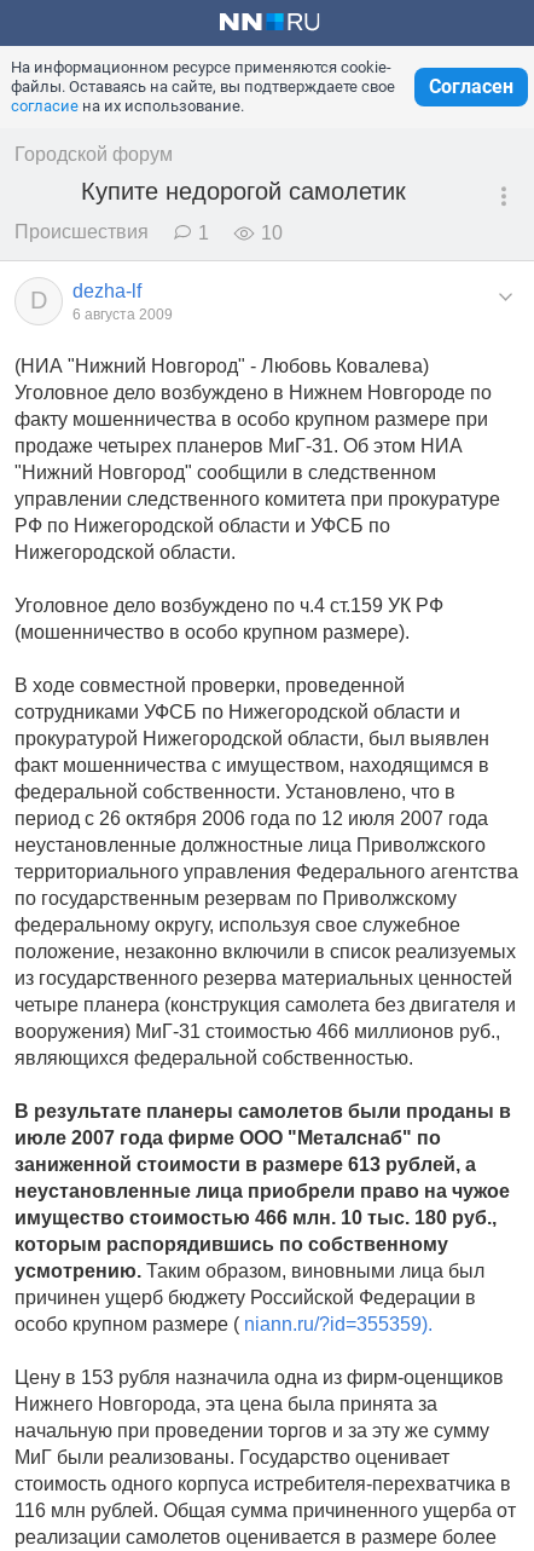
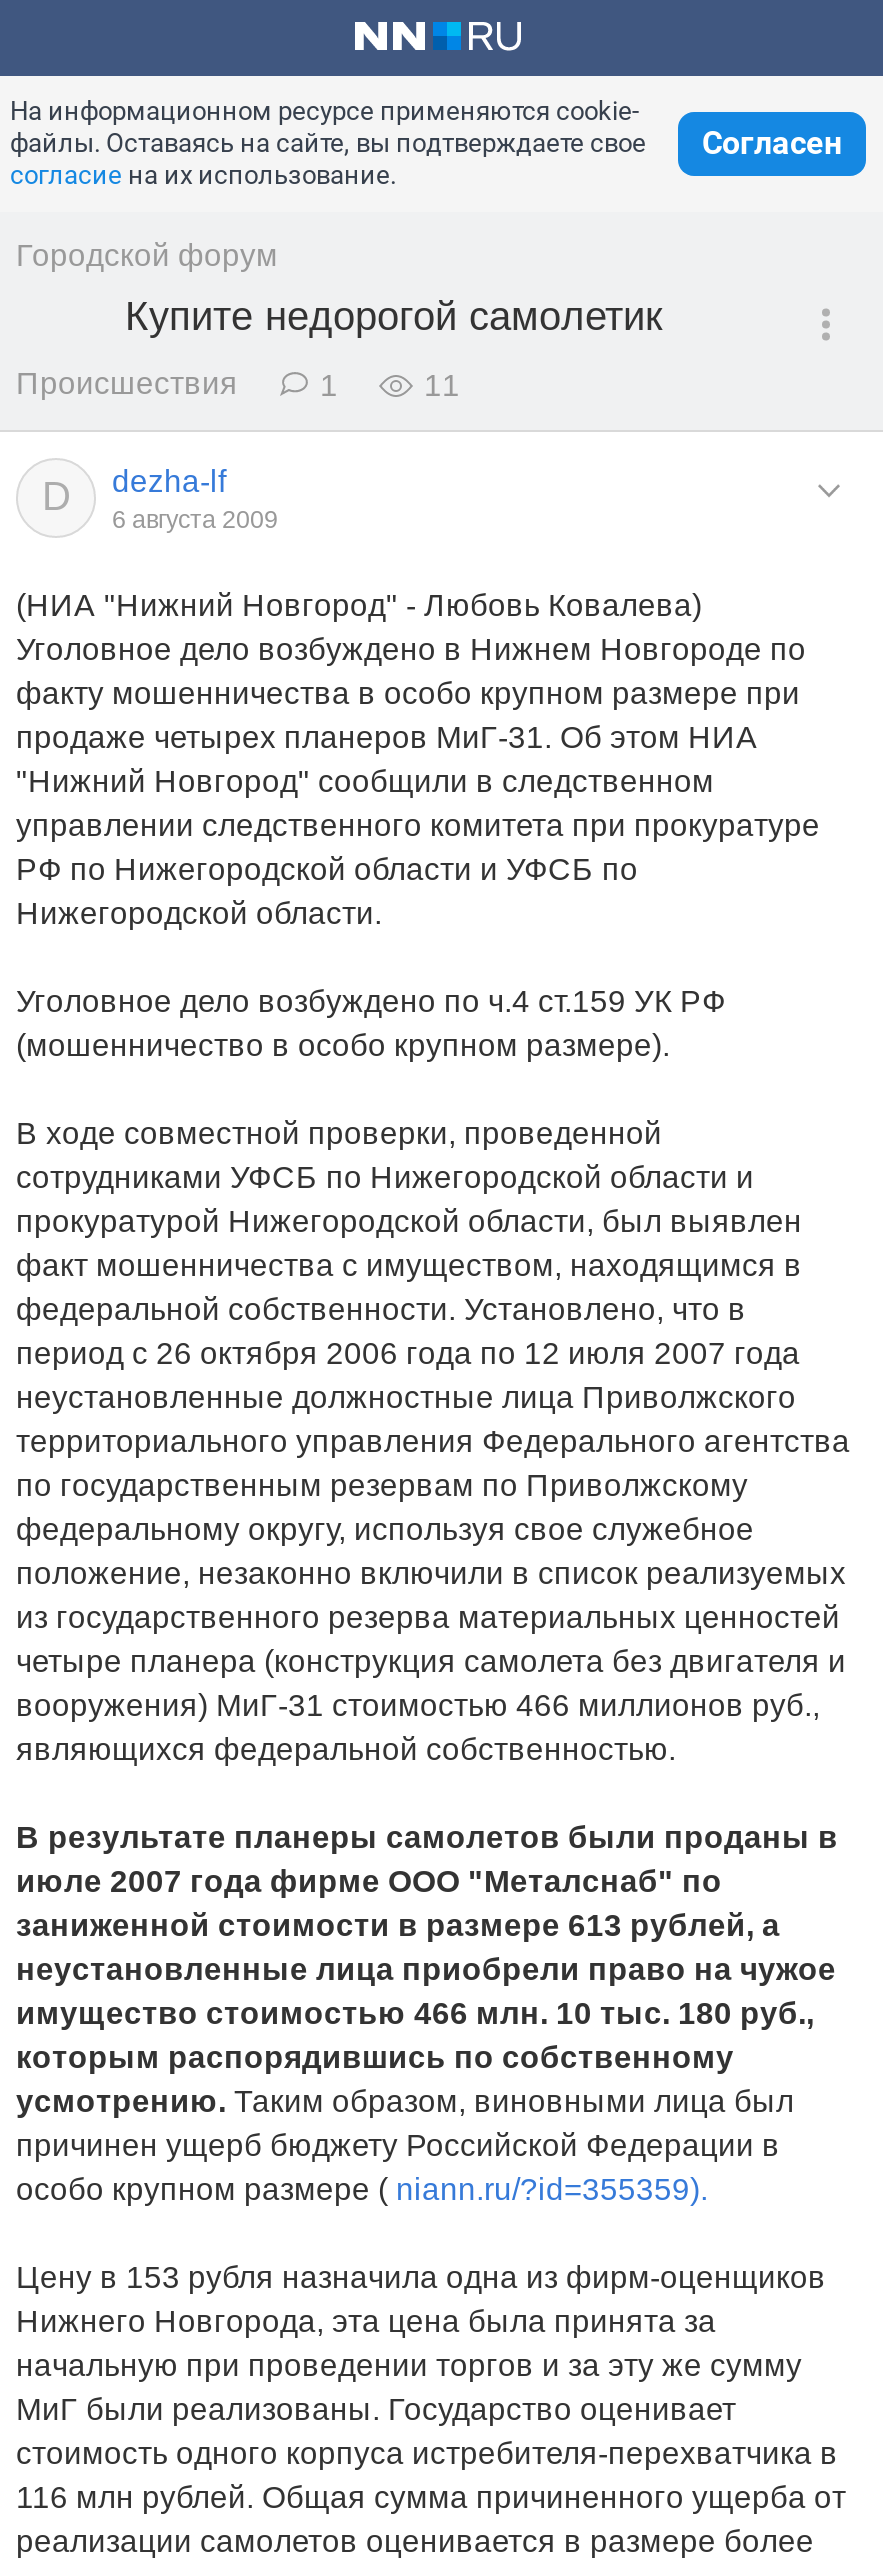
- 10
+ 11
